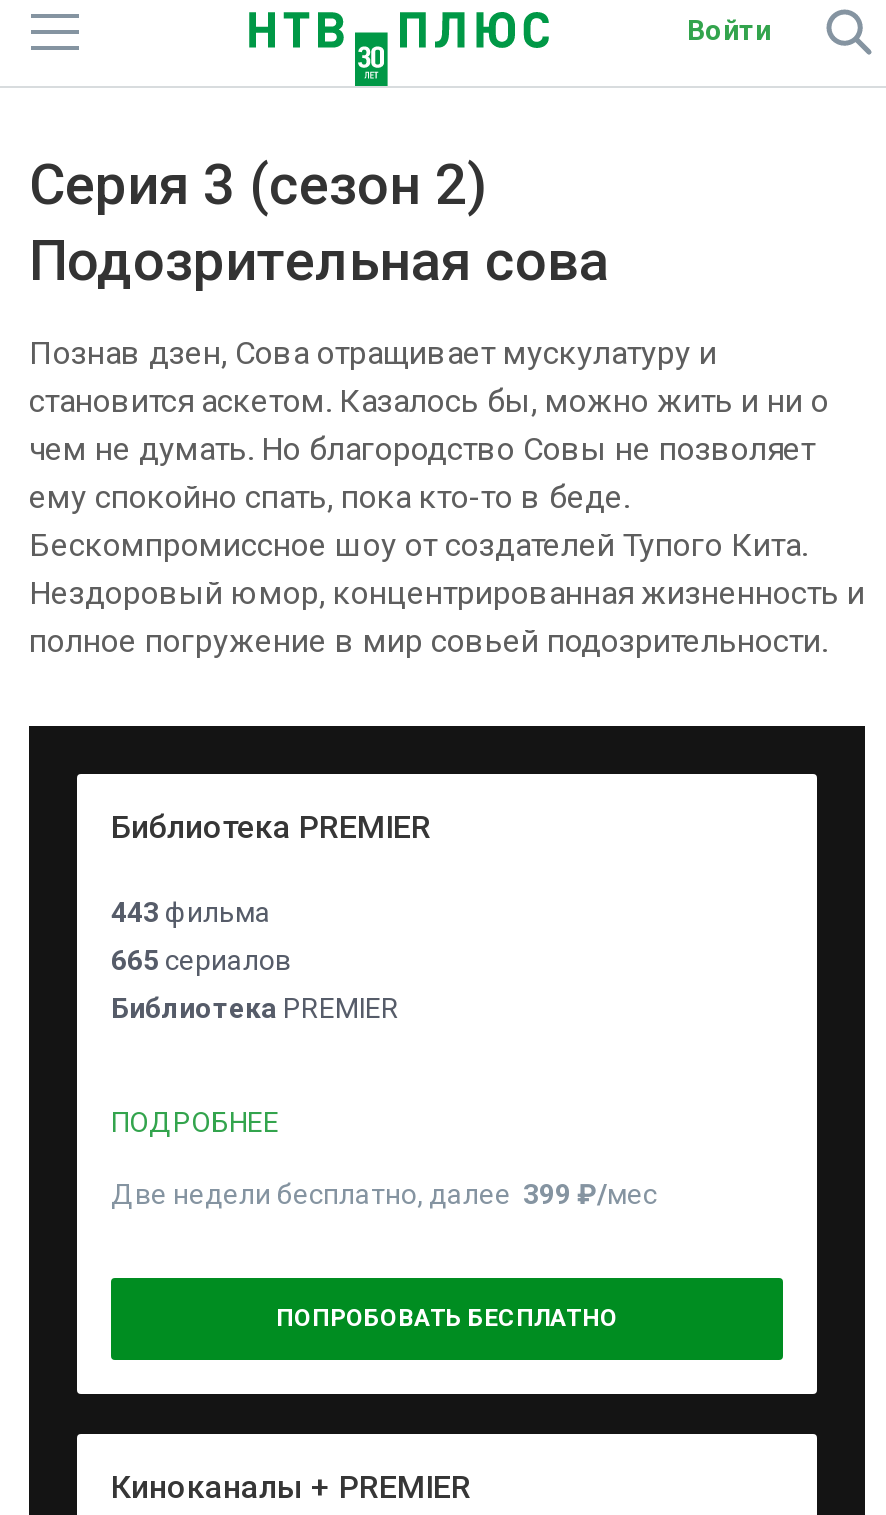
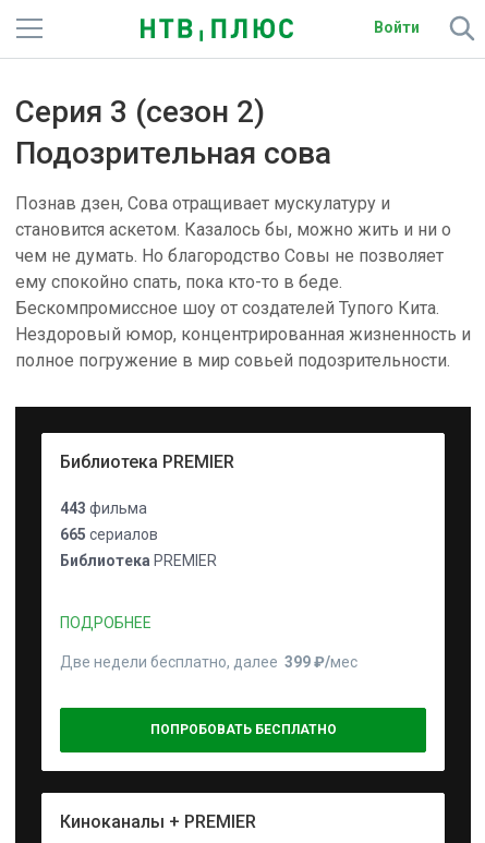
- [image]
+ [image]
